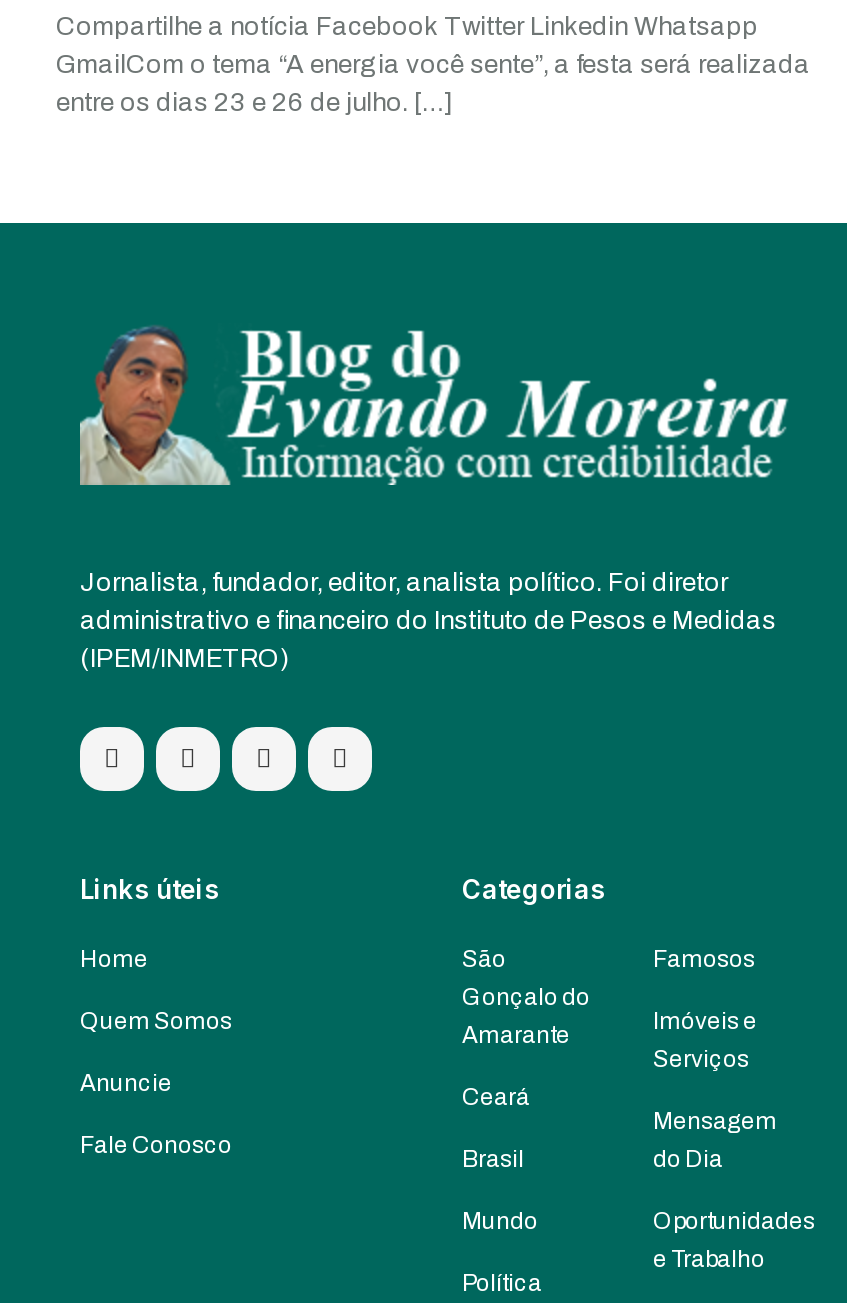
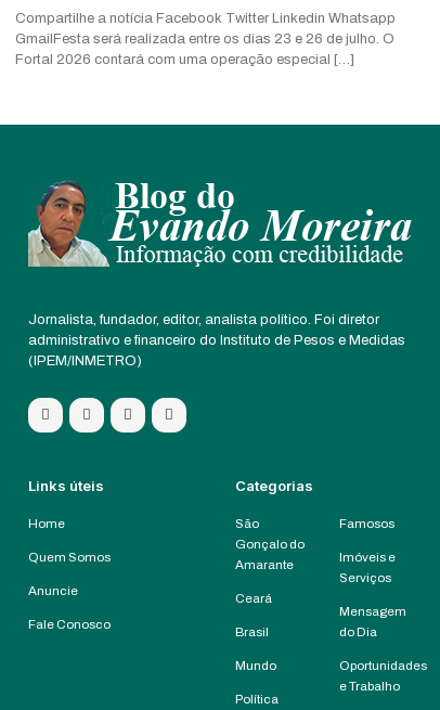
- GmailCom o tema “A energia você sente”, a festa será realizada
- entre os dias 23 e 26 de julho. […]
+ GmailFesta será realizada entre os dias 23 e 26 de julho. O
+ Fortal 2026 contará com uma operação especial […]
